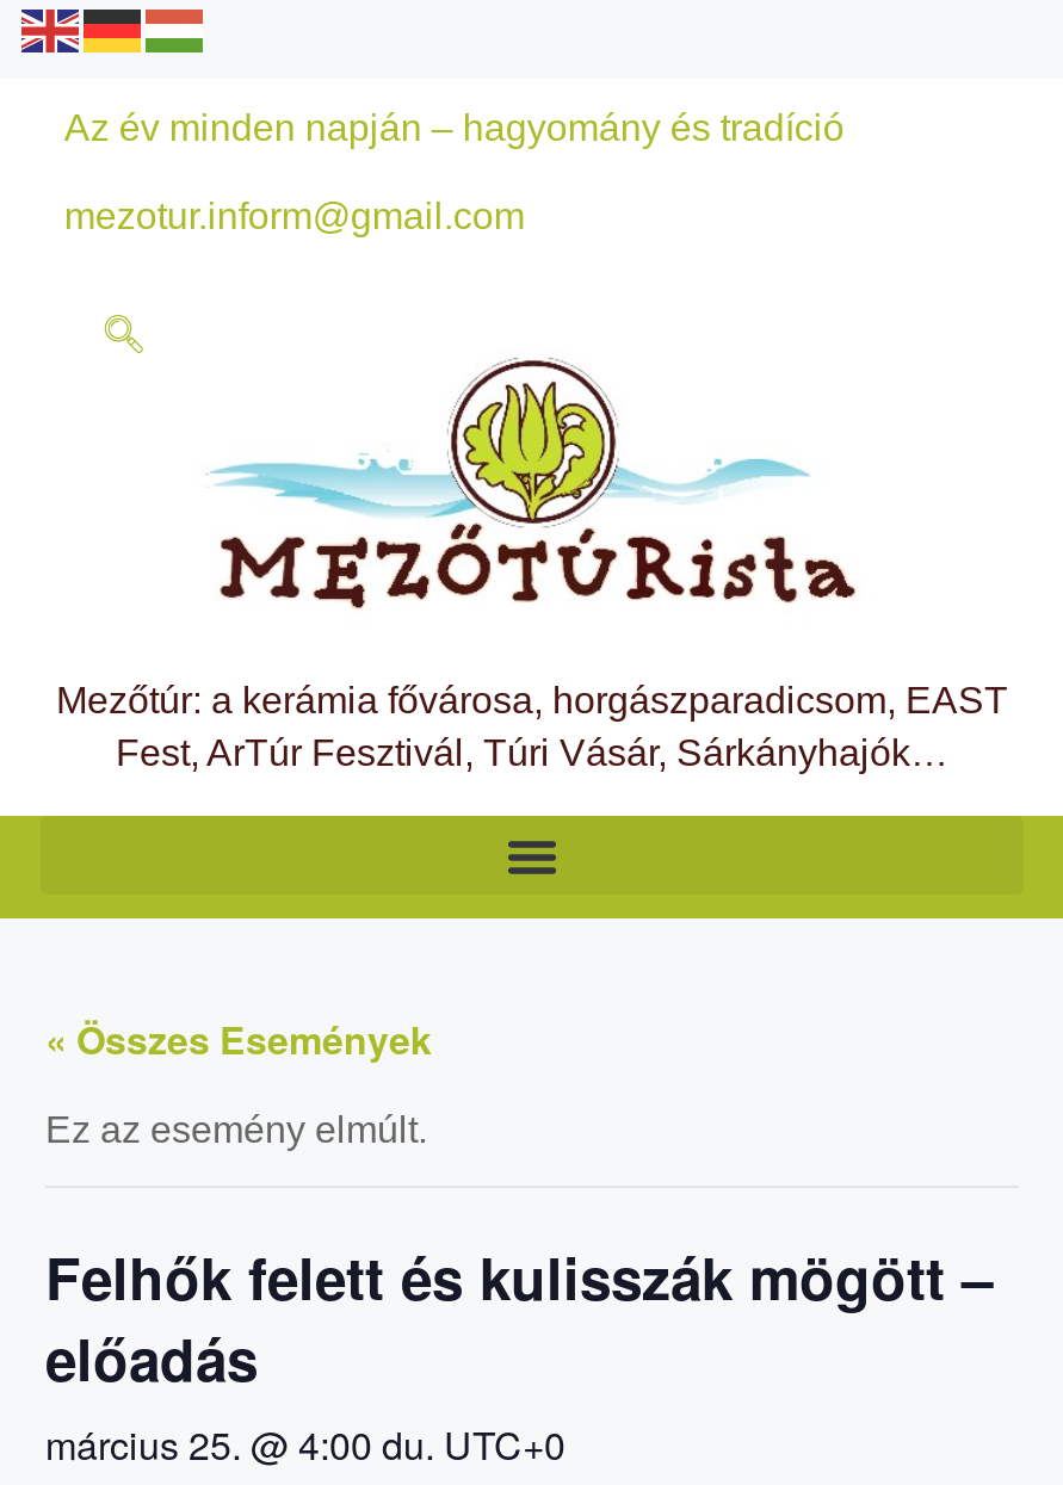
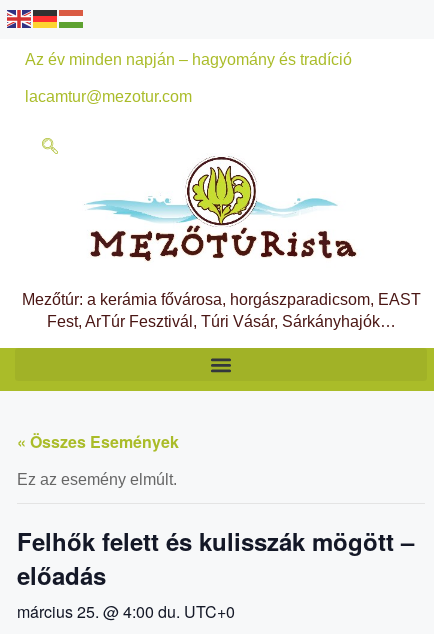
- mezotur.inform@gmail.com
+ lacamtur@mezotur.com
